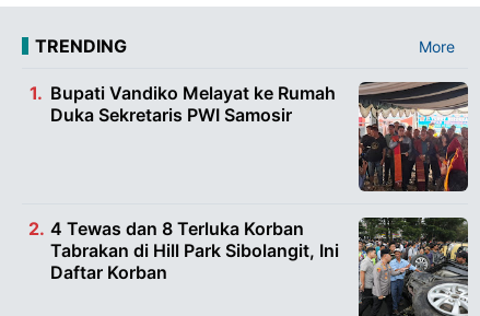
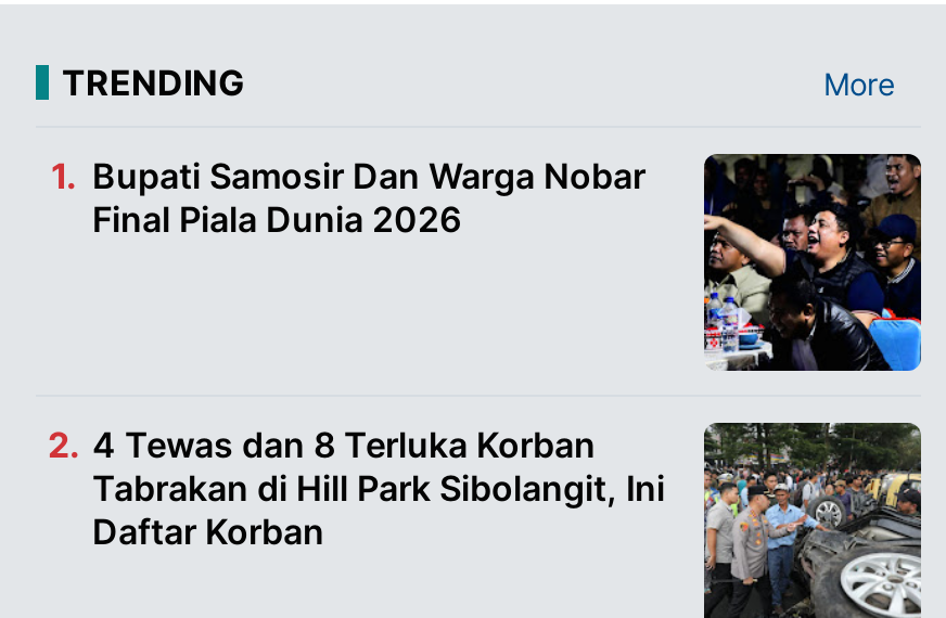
- [image]
- Bupati Vandiko Melayat ke Rumah
- Duka Sekretaris PWI Samosir
+ [image]
+ Bupati Samosir Dan Warga Nobar
+ Final Piala Dunia 2026
